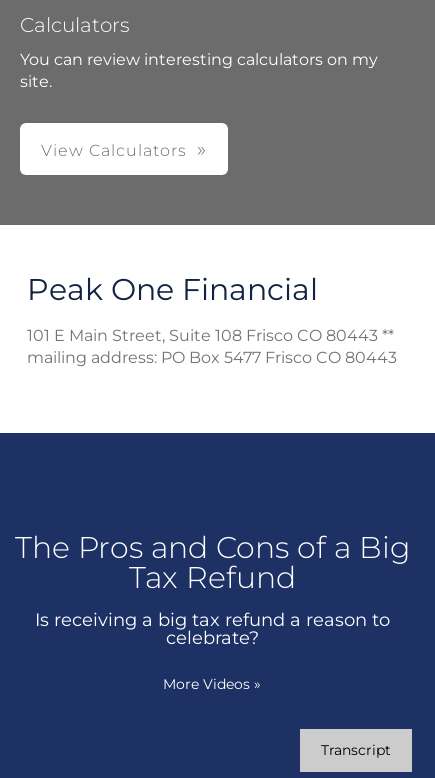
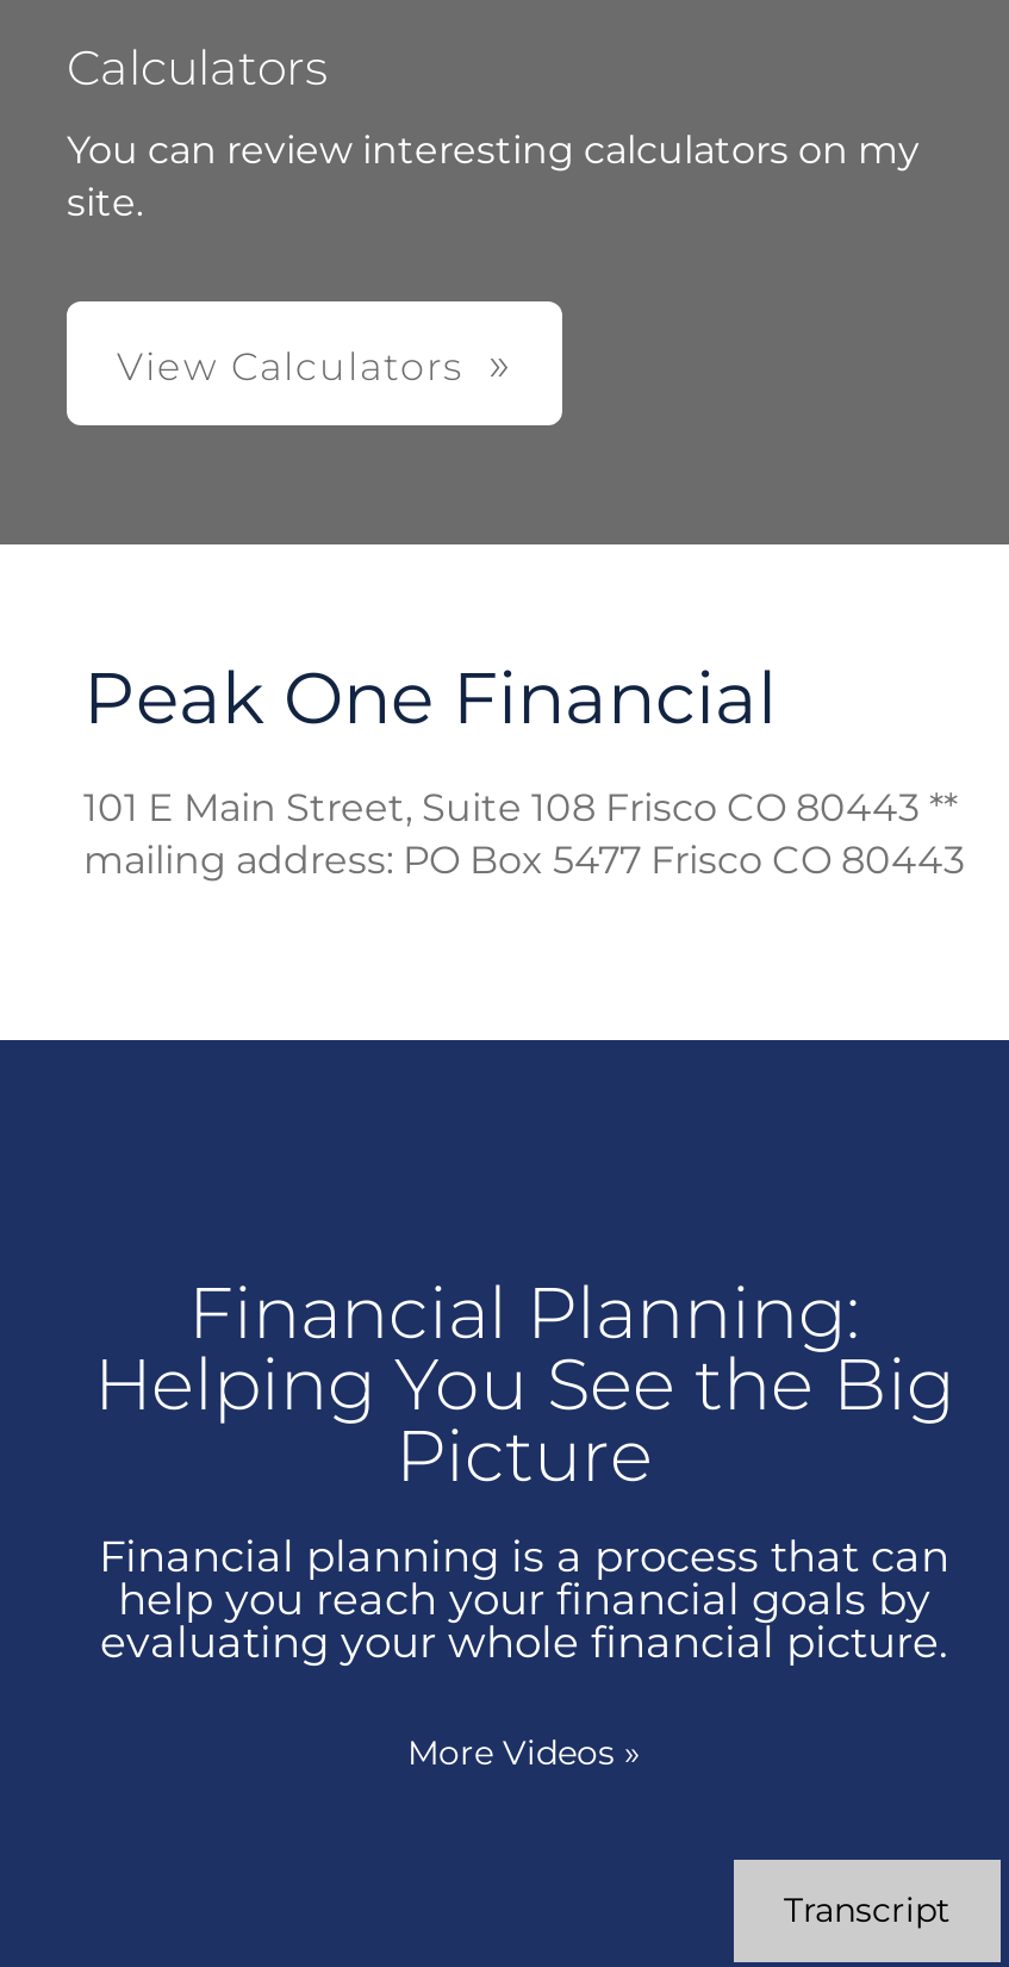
- The Pros and Cons of a Big
- Tax Refund
- Is receiving a big tax refund a reason to
- celebrate?
+ Financial Planning:
+ Helping You See the Big
+ Picture
+ Financial planning is a process that can
+ help you reach your financial goals by
+ evaluating your whole financial picture.
